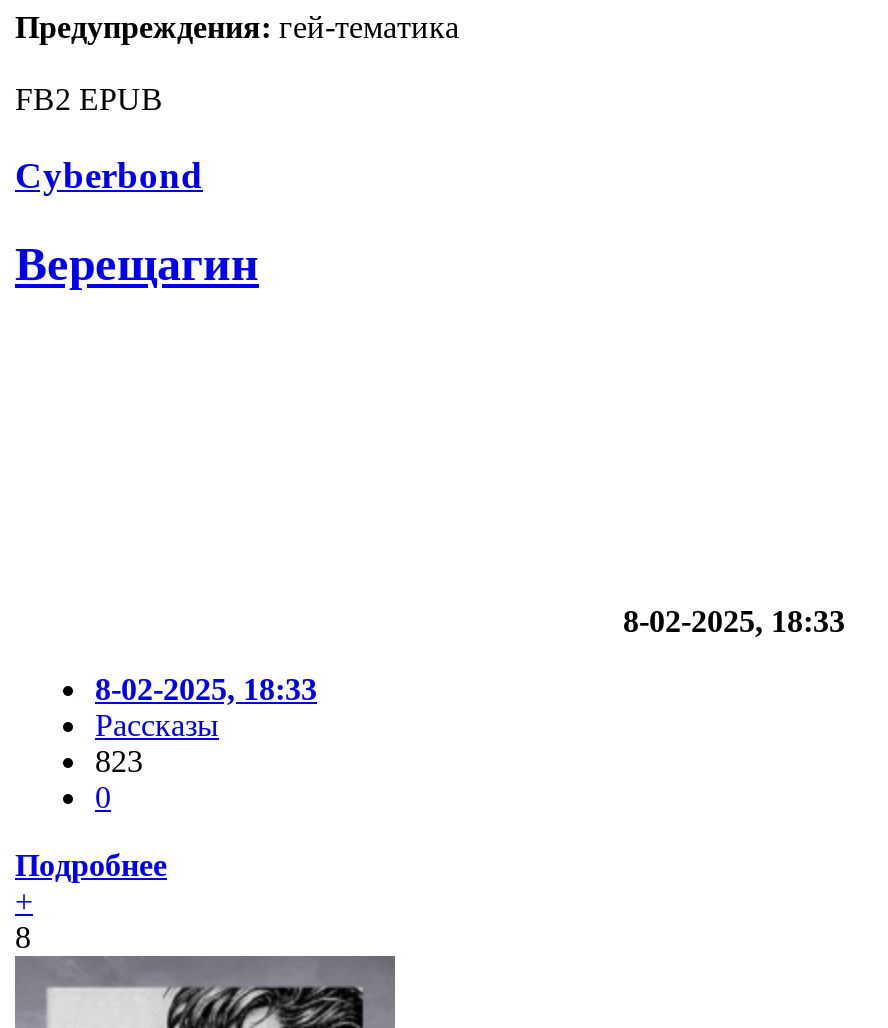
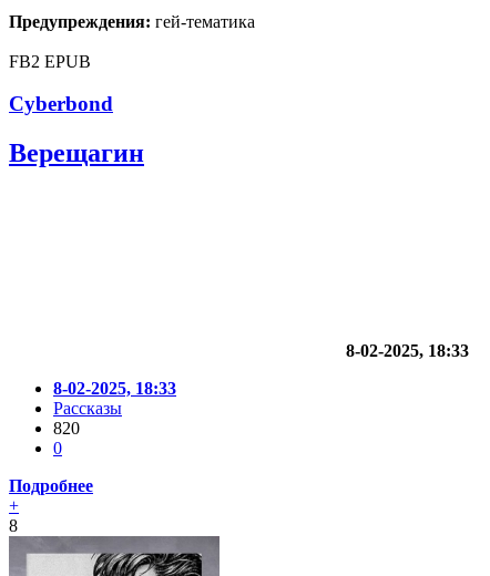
- 823
+ 820
